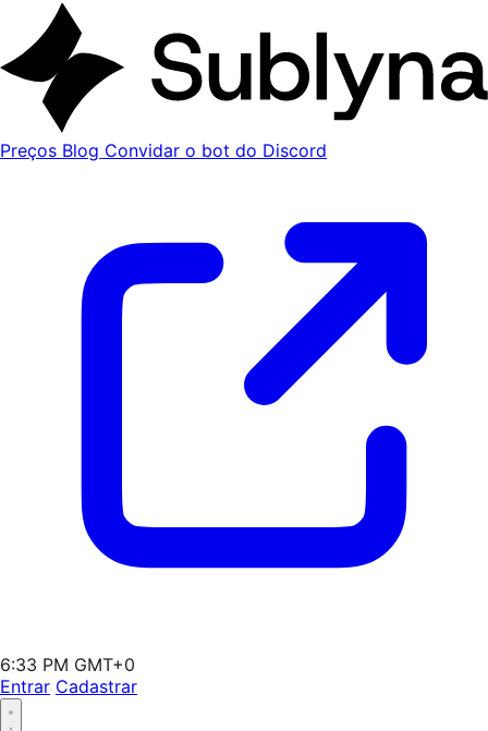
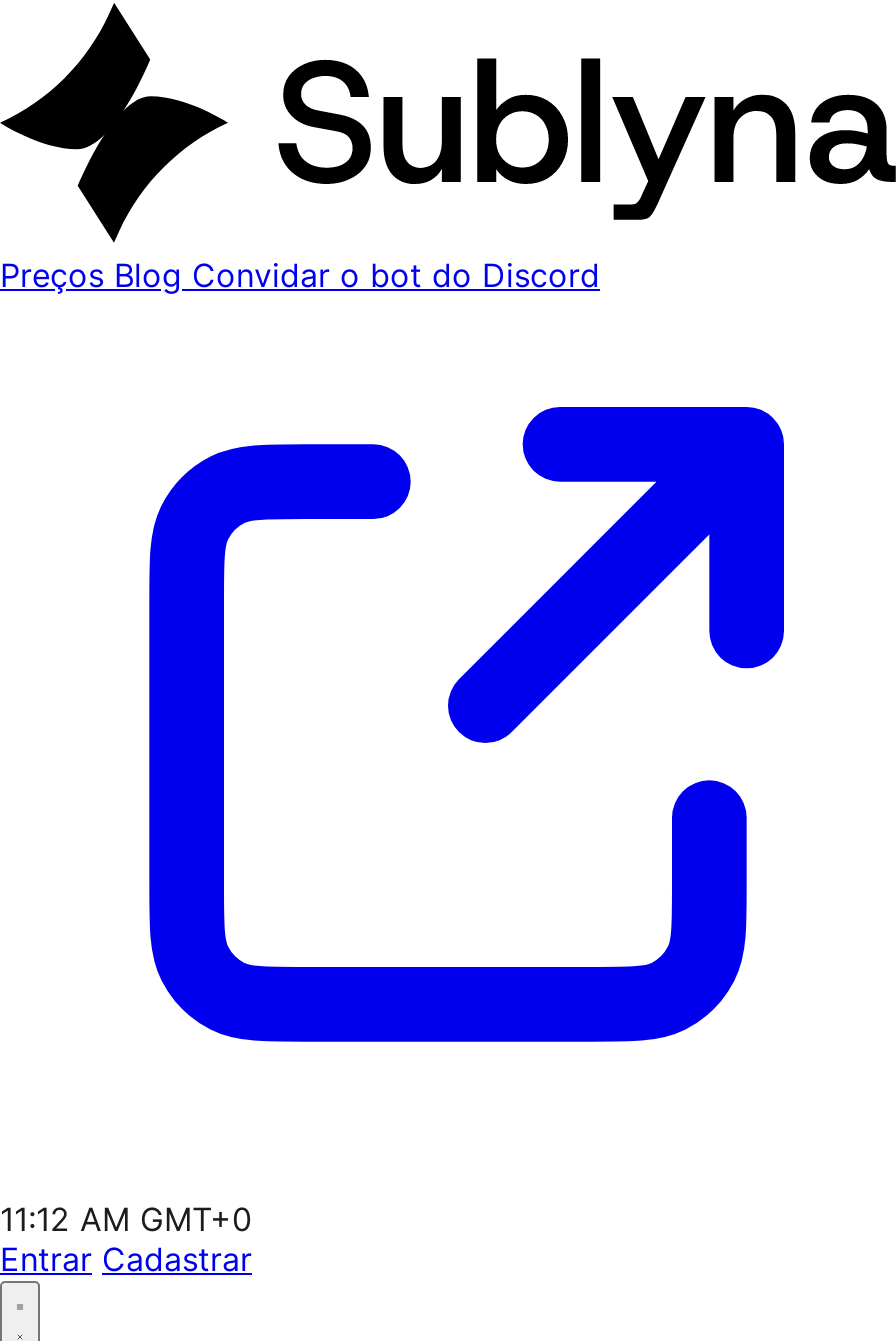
- 6:33 PM GMT+0
+ 11:12 AM GMT+0
